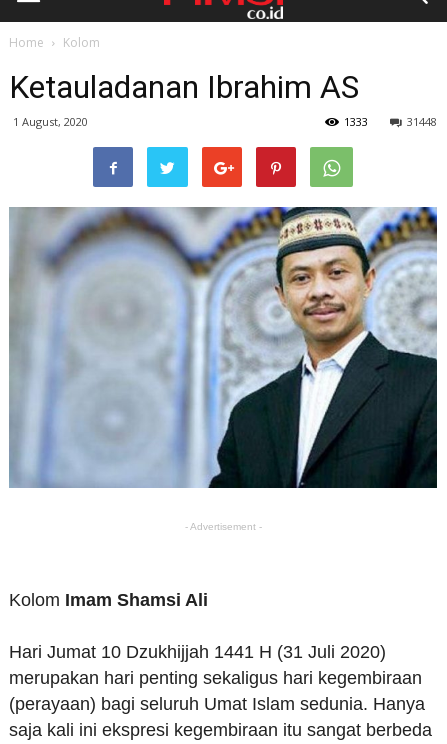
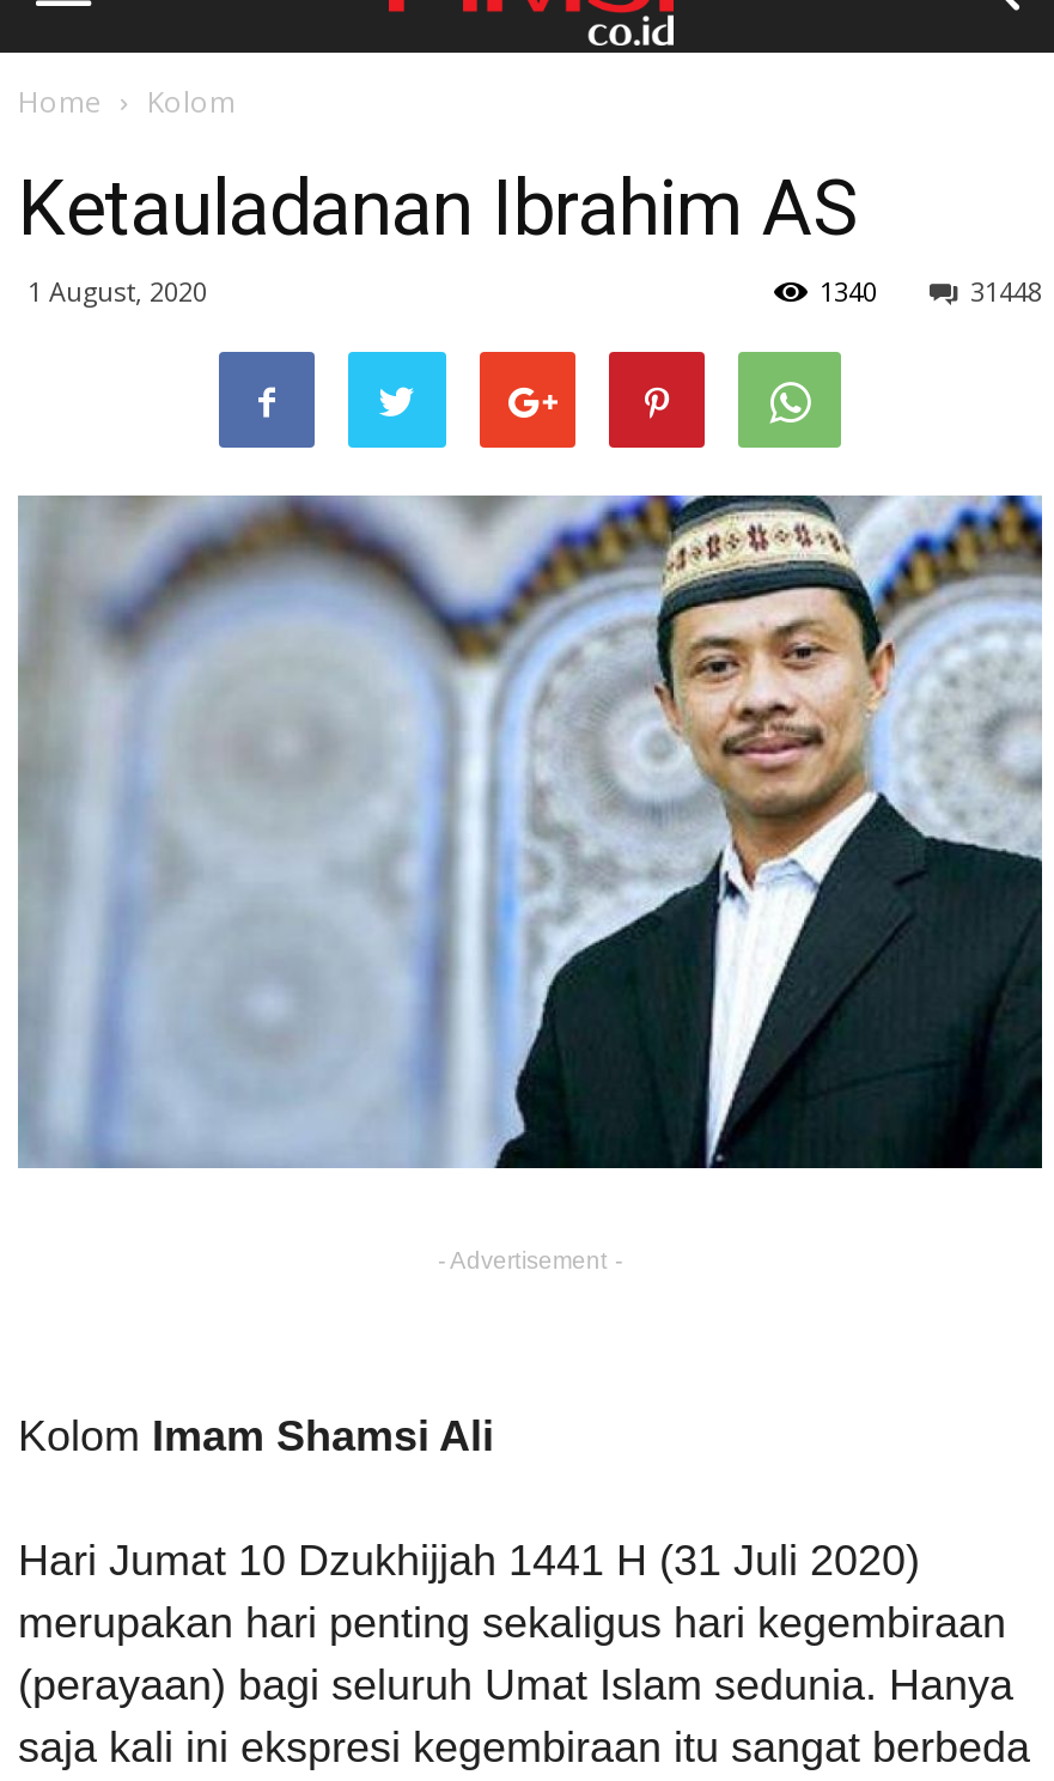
- 1333
+ 1340
